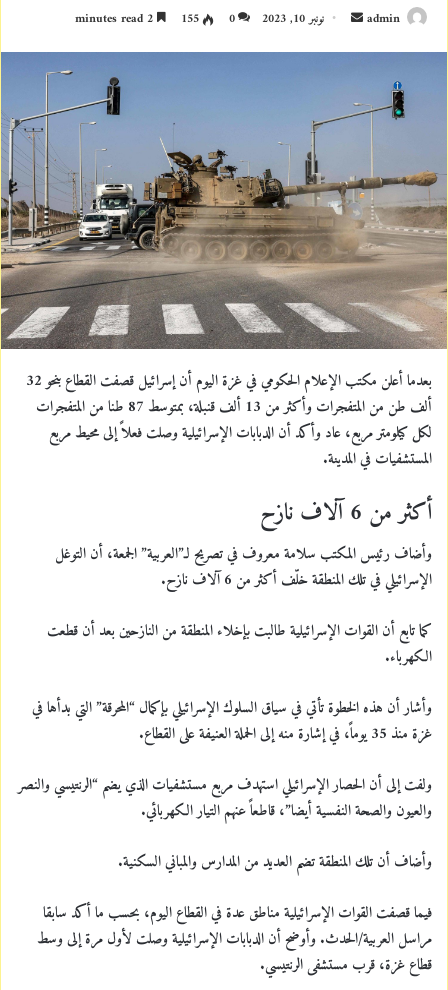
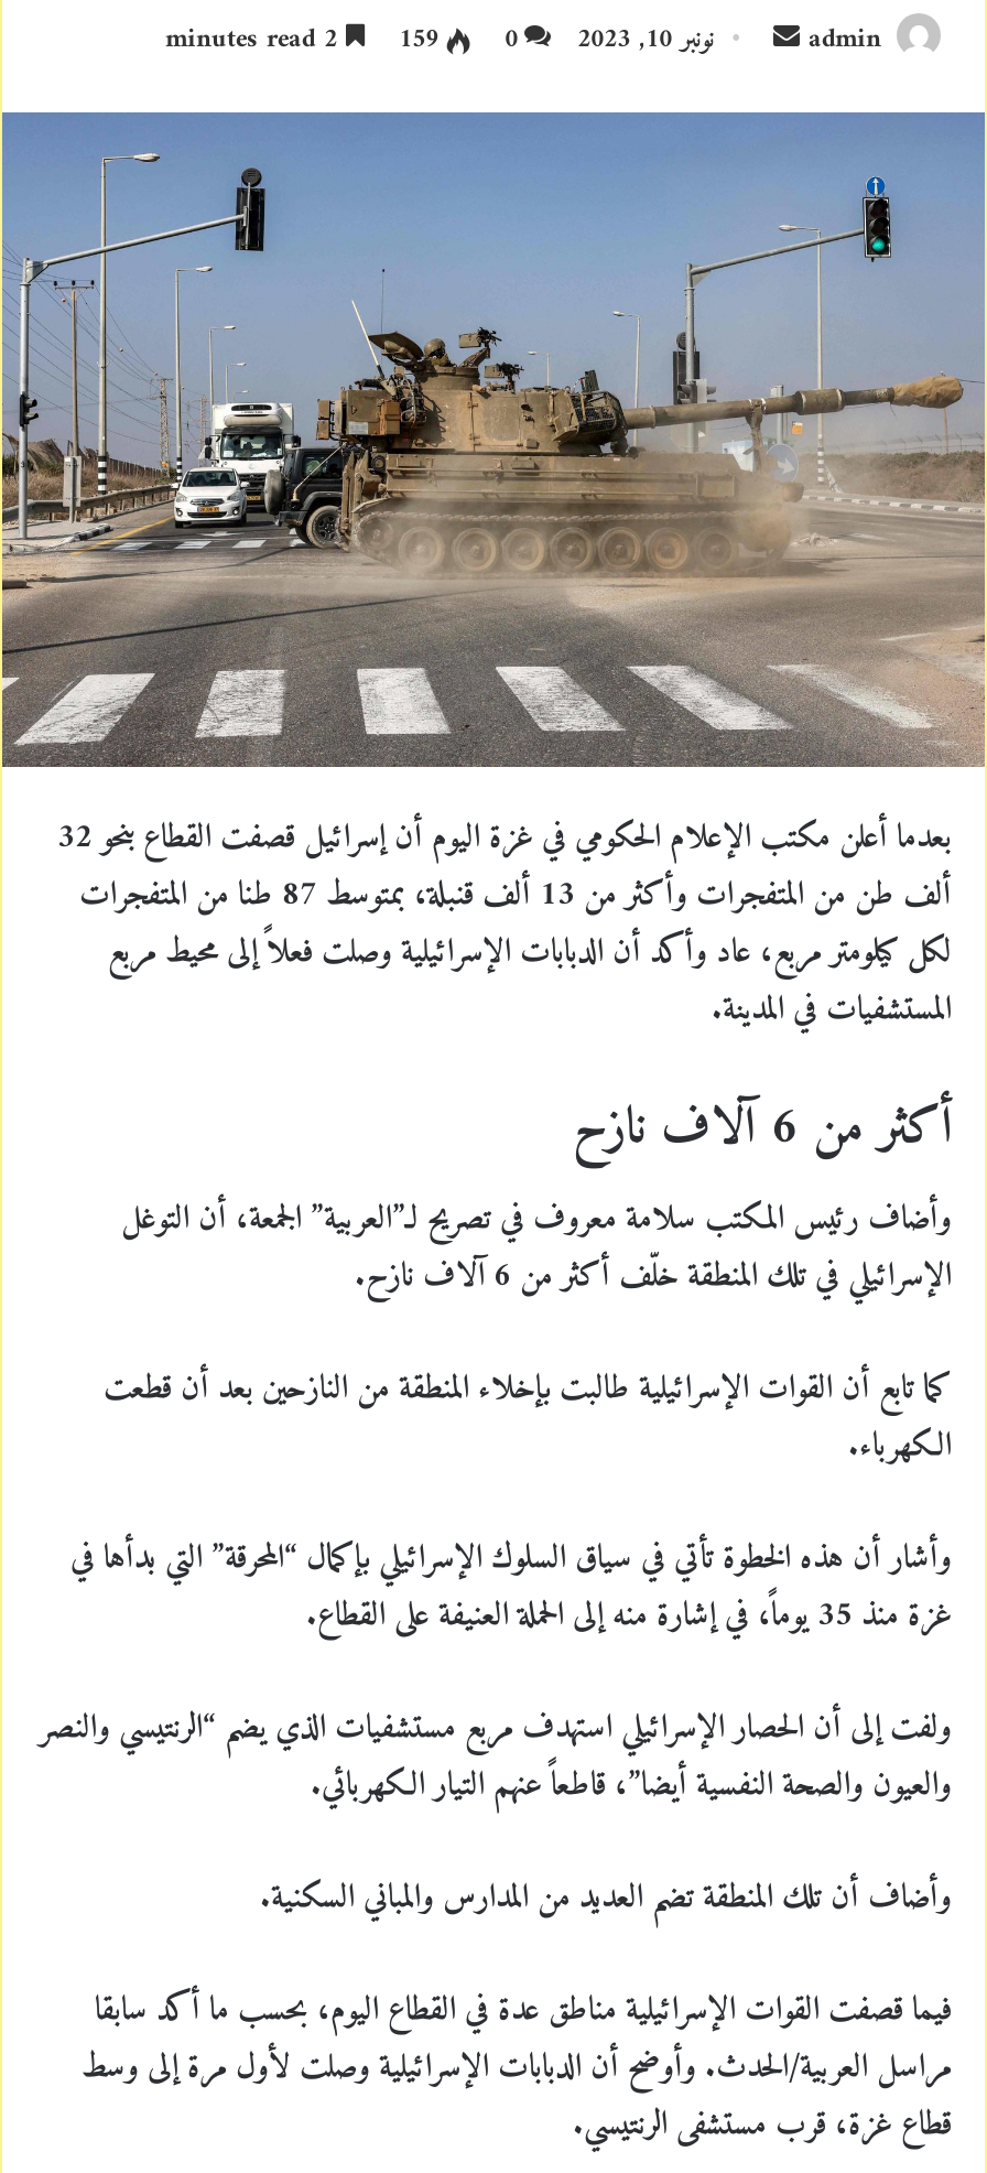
- 155
+ 159
